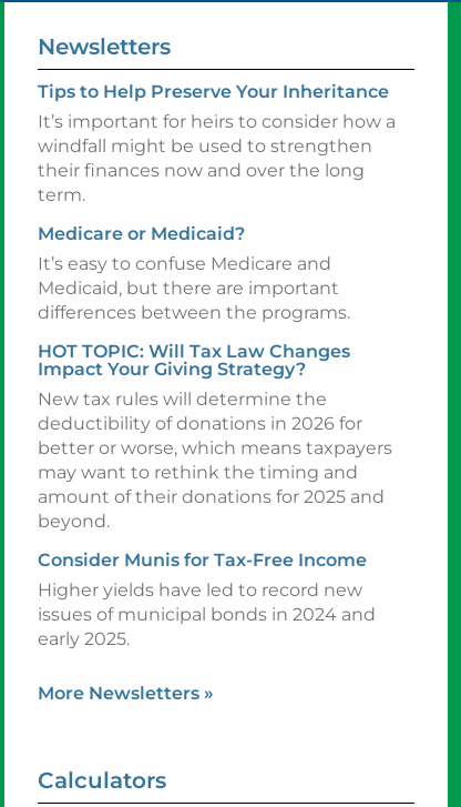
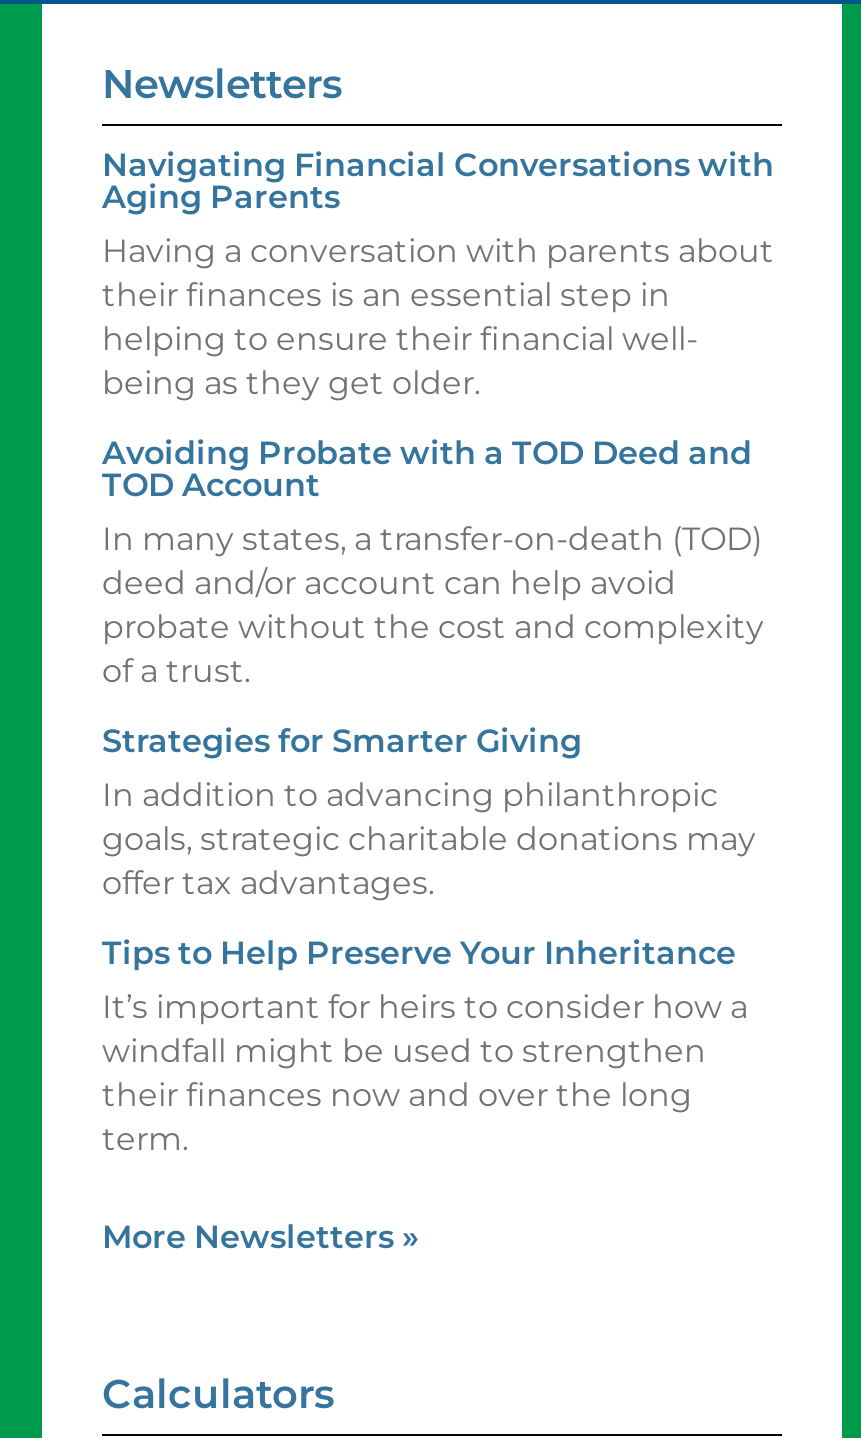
+ Navigating Financial Conversations with
+ Aging Parents
+ Having a conversation with parents about
+ their finances is an essential step in
+ helping to ensure their financial well-
+ being as they get older.
+ Avoiding Probate with a TOD Deed and
+ TOD Account
+ In many states, a transfer-on-death (TOD)
+ deed and/or account can help avoid
+ probate without the cost and complexity
+ of a trust.
+ Strategies for Smarter Giving
+ In addition to advancing philanthropic
+ goals, strategic charitable donations may
+ offer tax advantages.

moved down: Tips to Help Preserve Your Inheritance | It’s important for heirs to consider how a | windfall might be used to strengthen | their finances now and over the long | term.

- Medicare or Medicaid?
- It’s easy to confuse Medicare and
- Medicaid, but there are important
- differences between the programs.
- HOT TOPIC: Will Tax Law Changes
- Impact Your Giving Strategy?
- New tax rules will determine the
- deductibility of donations in 2026 for
- better or worse, which means taxpayers
- may want to rethink the timing and
- amount of their donations for 2025 and
- beyond.
- Consider Munis for Tax-Free Income
- Higher yields have led to record new
- issues of municipal bonds in 2024 and
- early 2025.
